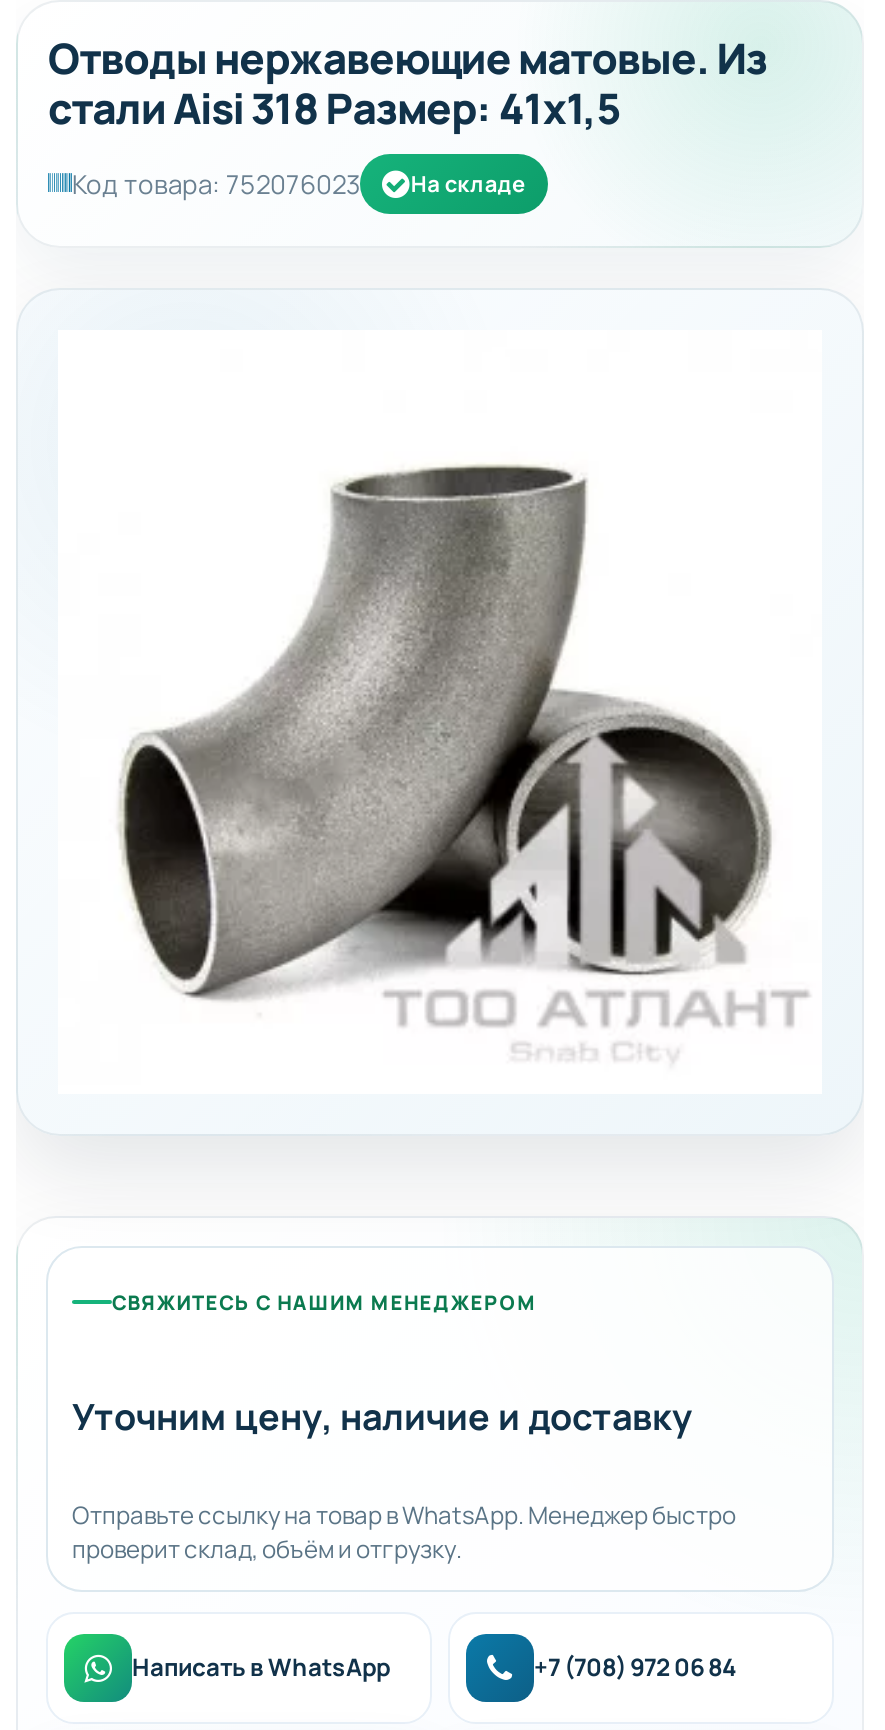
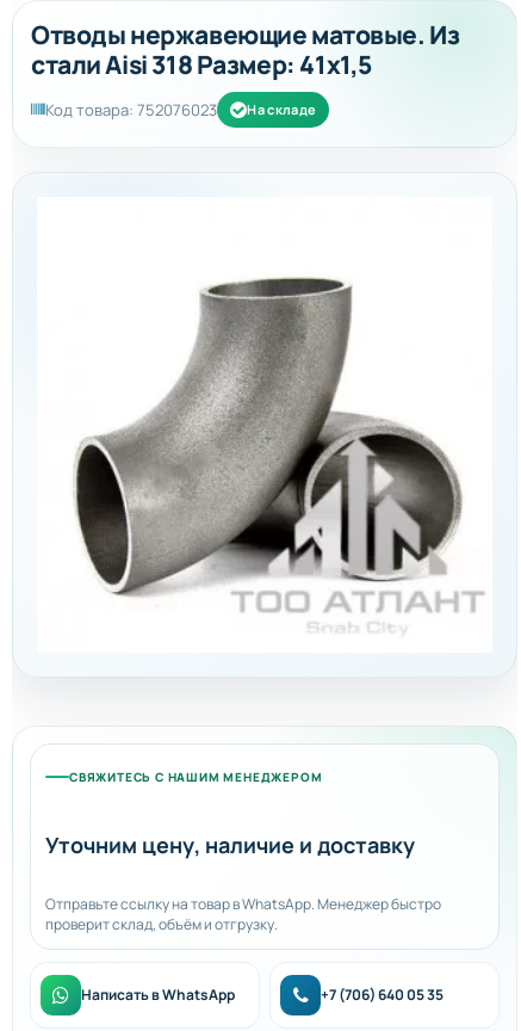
- +7 (708) 972 06 84
+ +7 (706) 640 05 35
